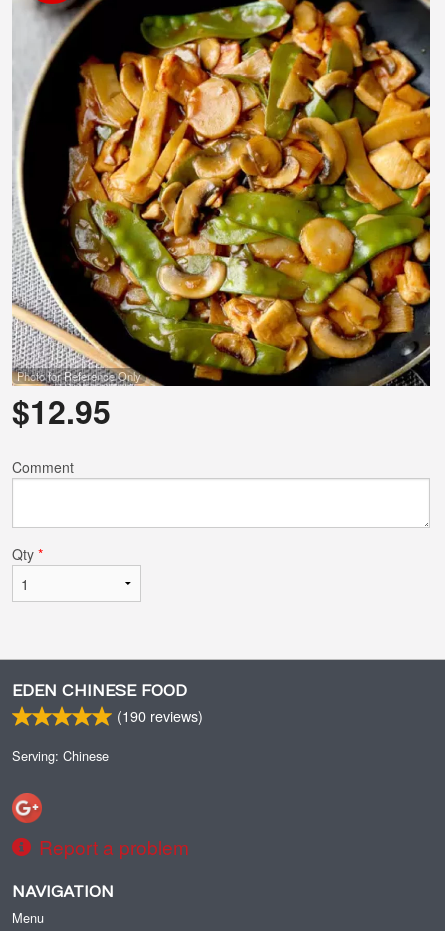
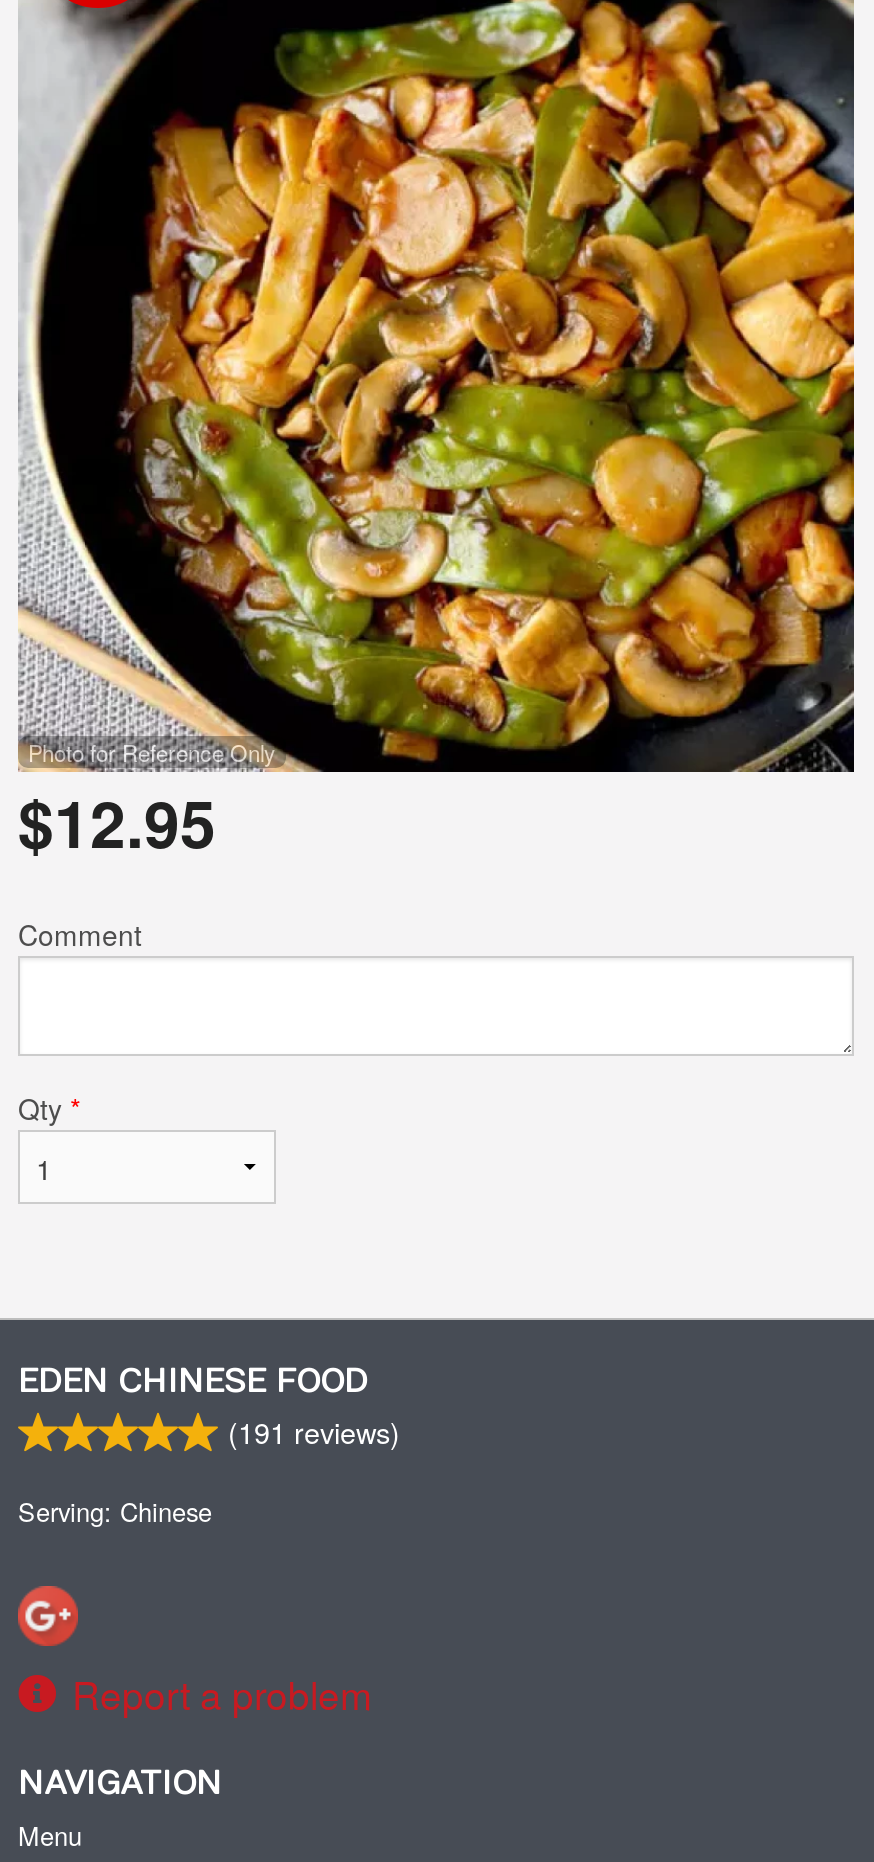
- (190 reviews)
+ (191 reviews)
